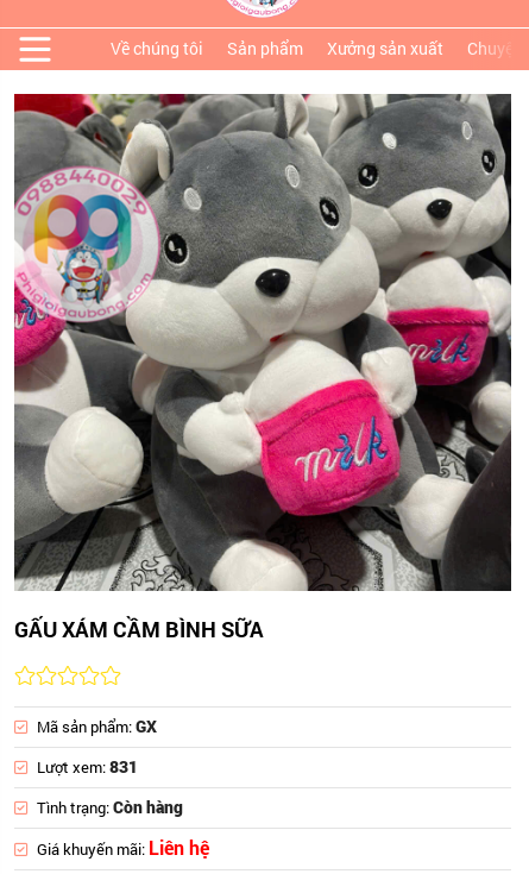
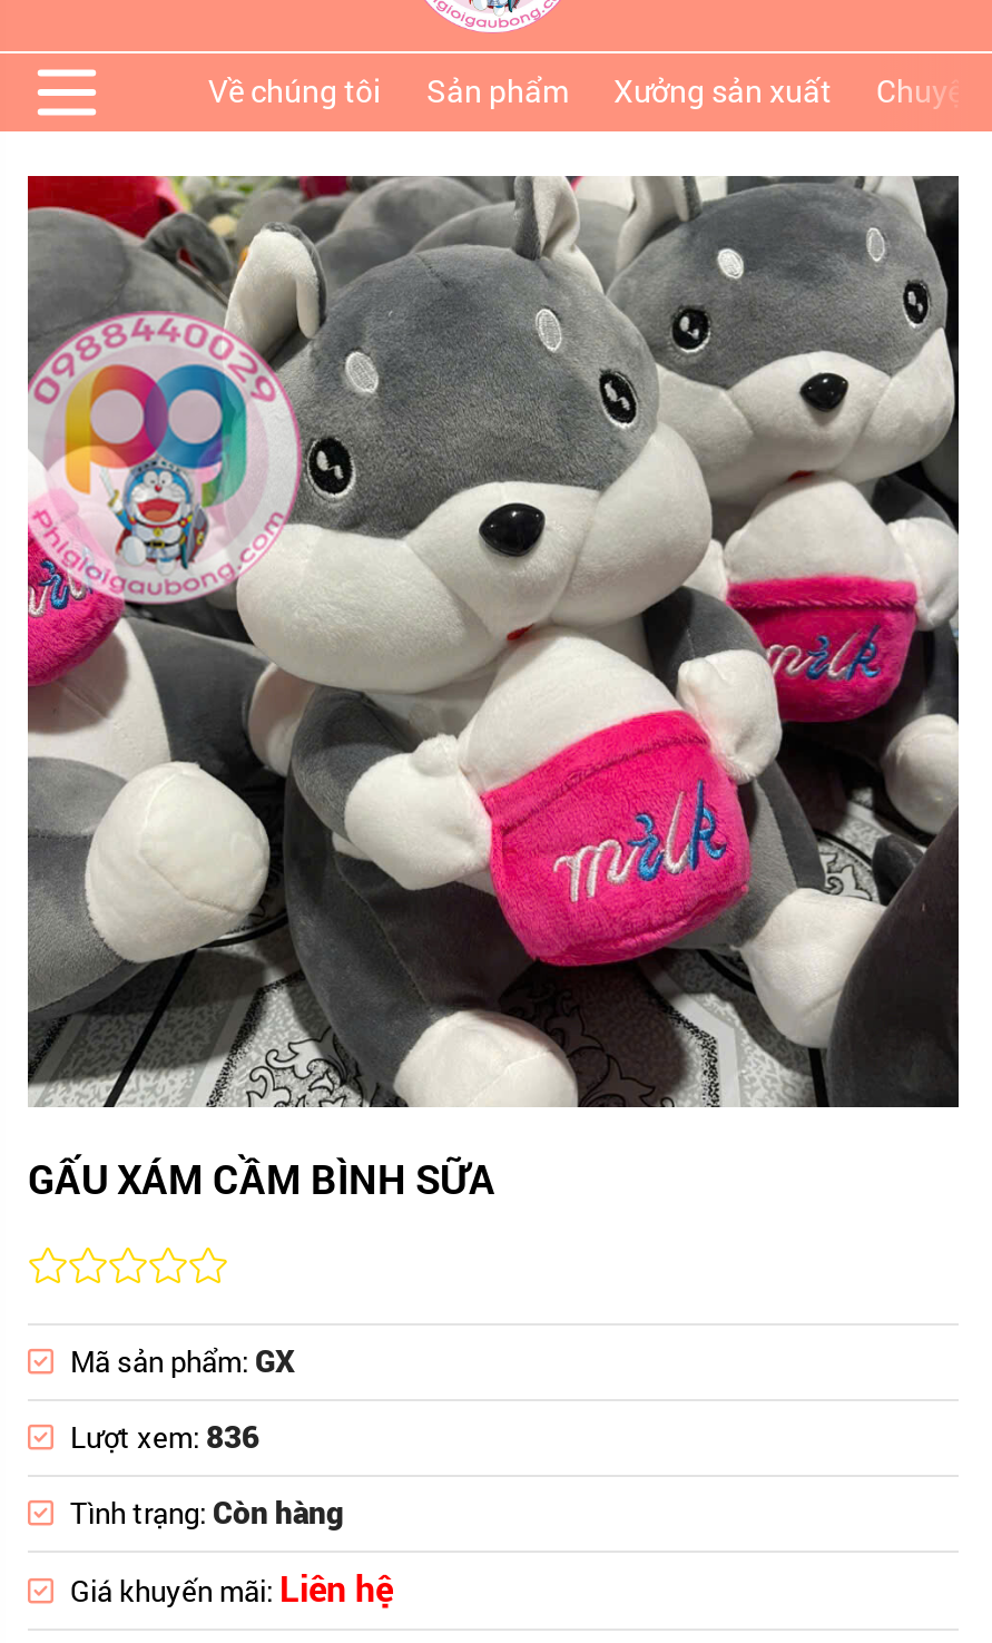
- Lượt xem: 831
+ Lượt xem: 836
